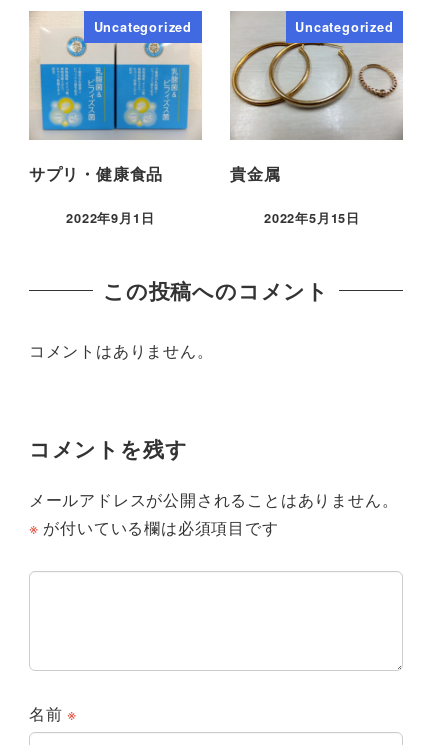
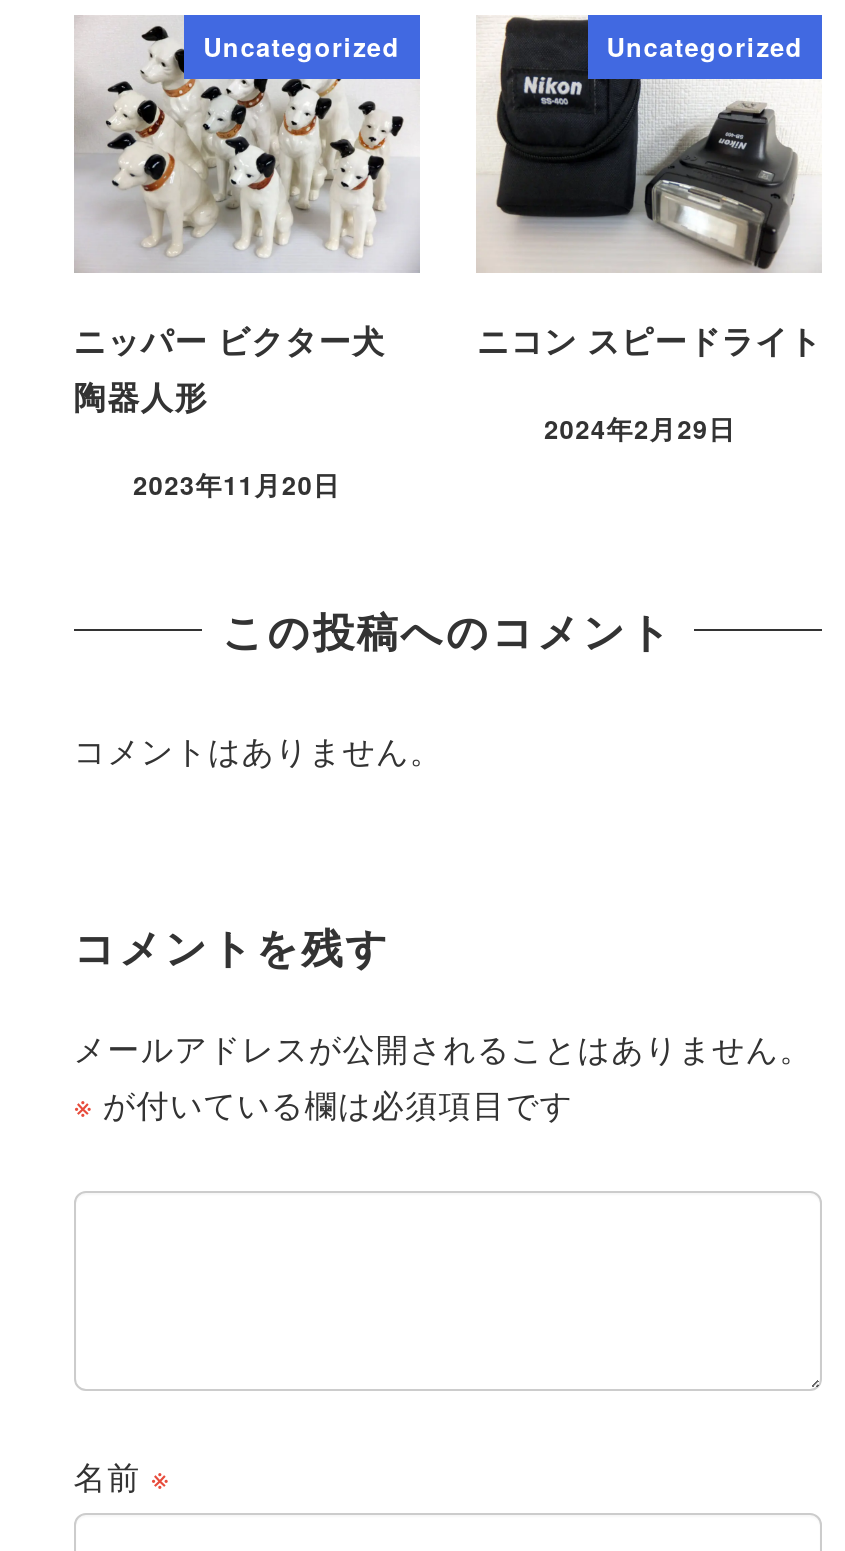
- [image]
- サプリ・健康食品
+ [image]
+ ニッパー ビクター犬
+ 陶器人形

- [image]
- 貴金属
+ [image]
+ ニコン スピードライト

- 2022年9月1日
+ 2023年11月20日

- 2022年5月15日
+ 2024年2月29日
